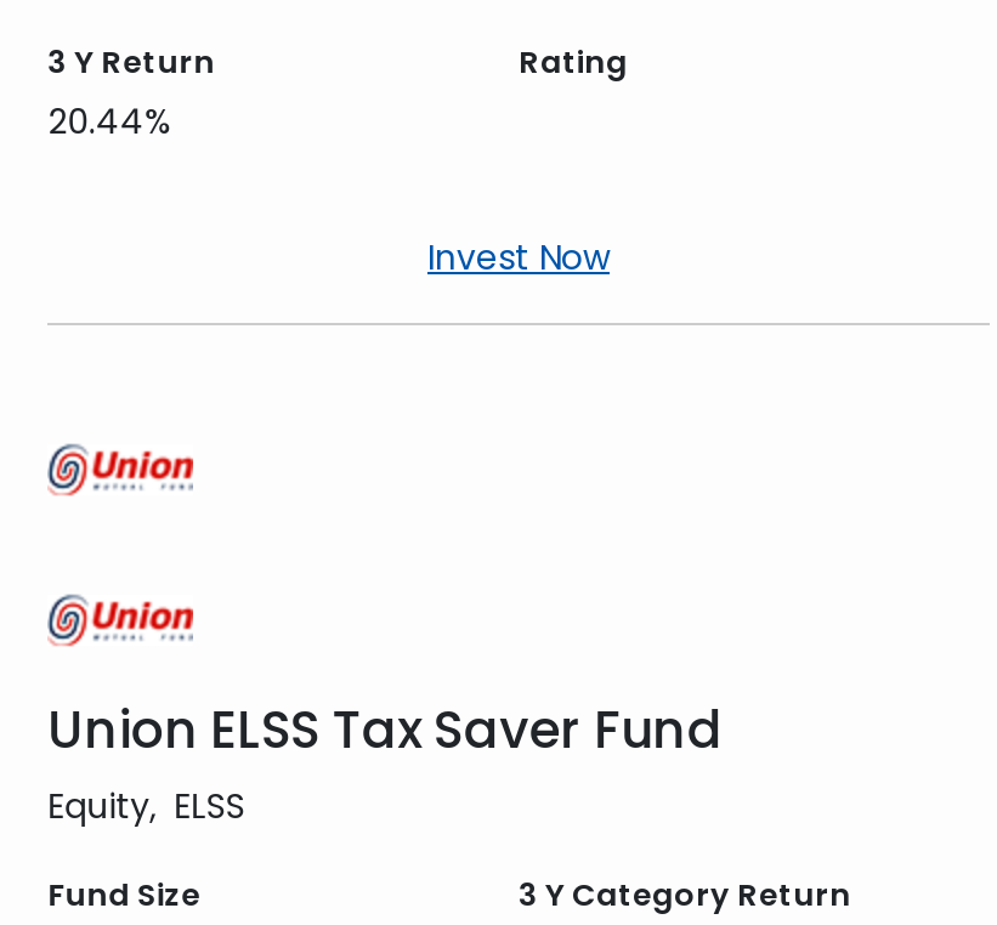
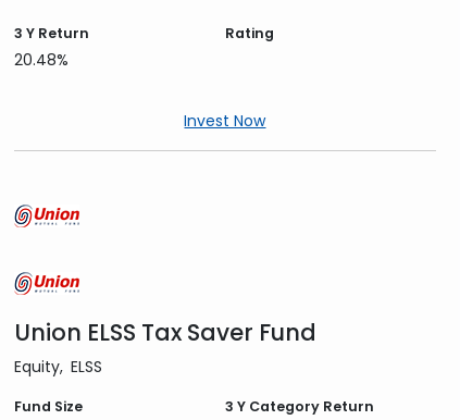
- 20.44%
+ 20.48%
